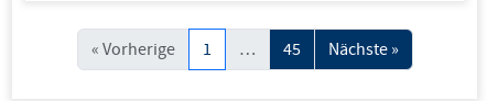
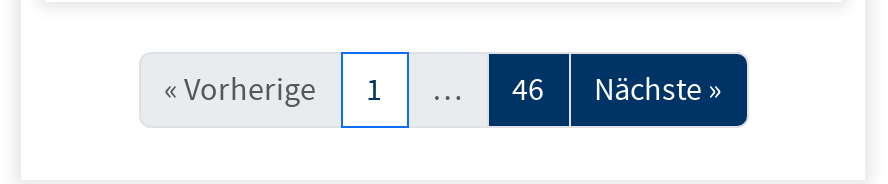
- 45
+ 46
